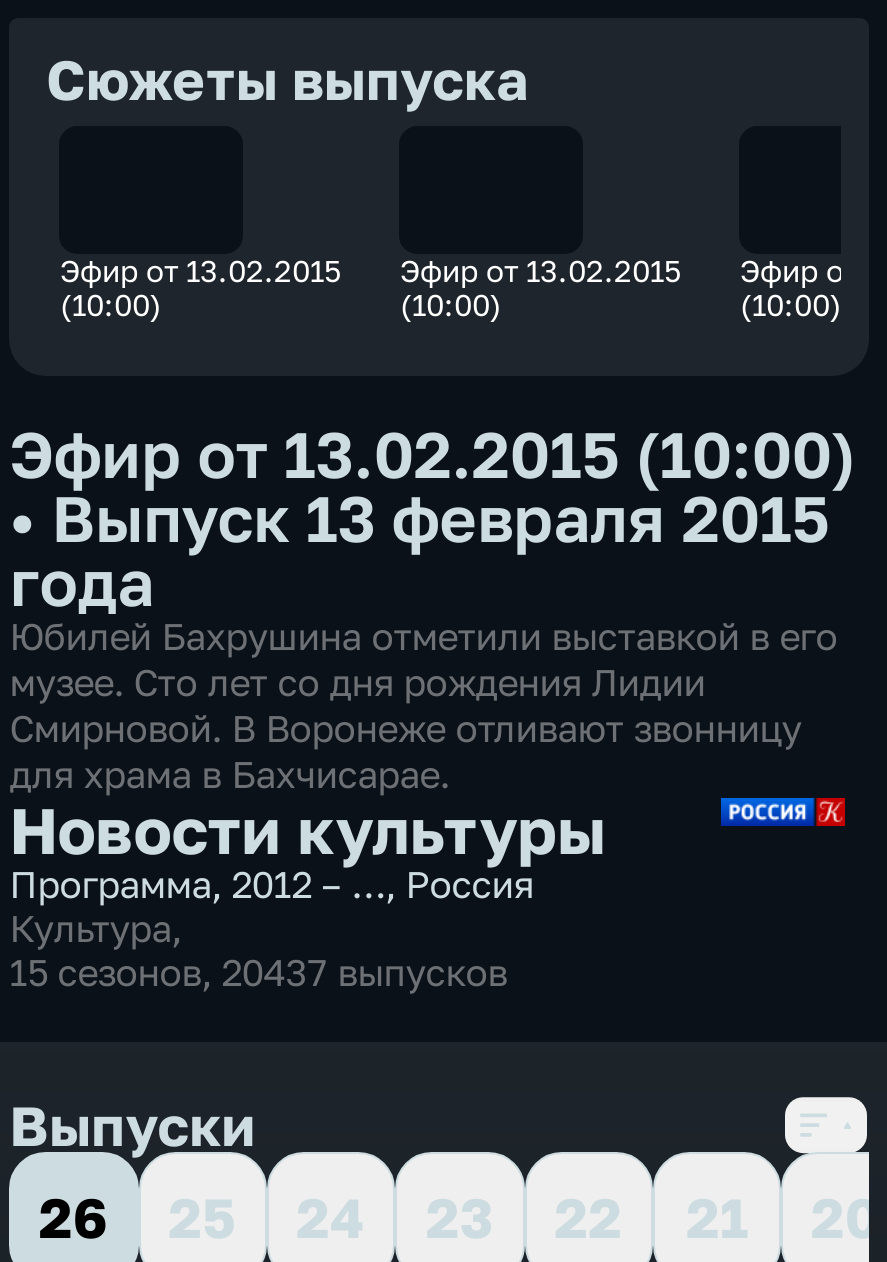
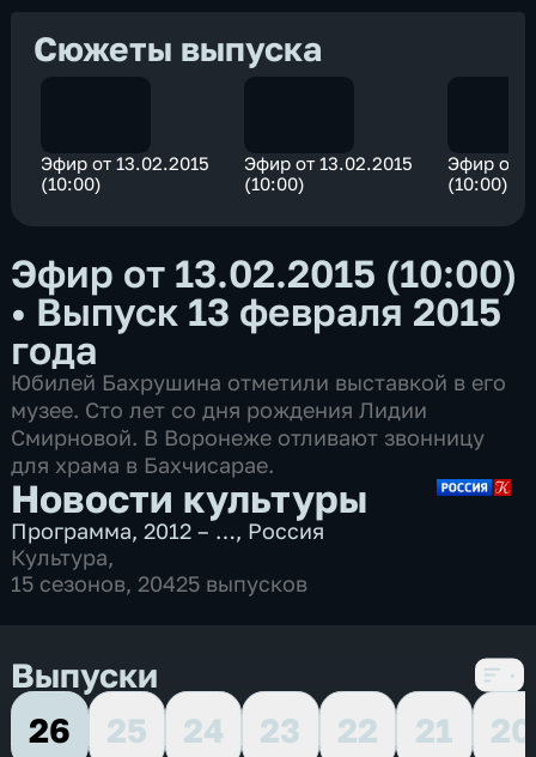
- 15 сезонов, 20437 выпусков
+ 15 сезонов, 20425 выпусков
